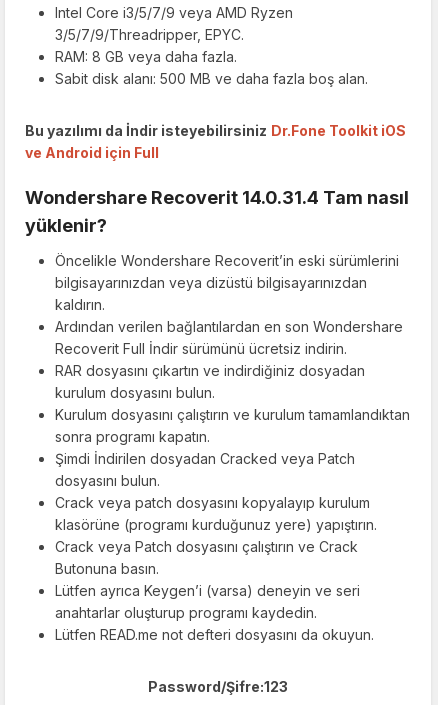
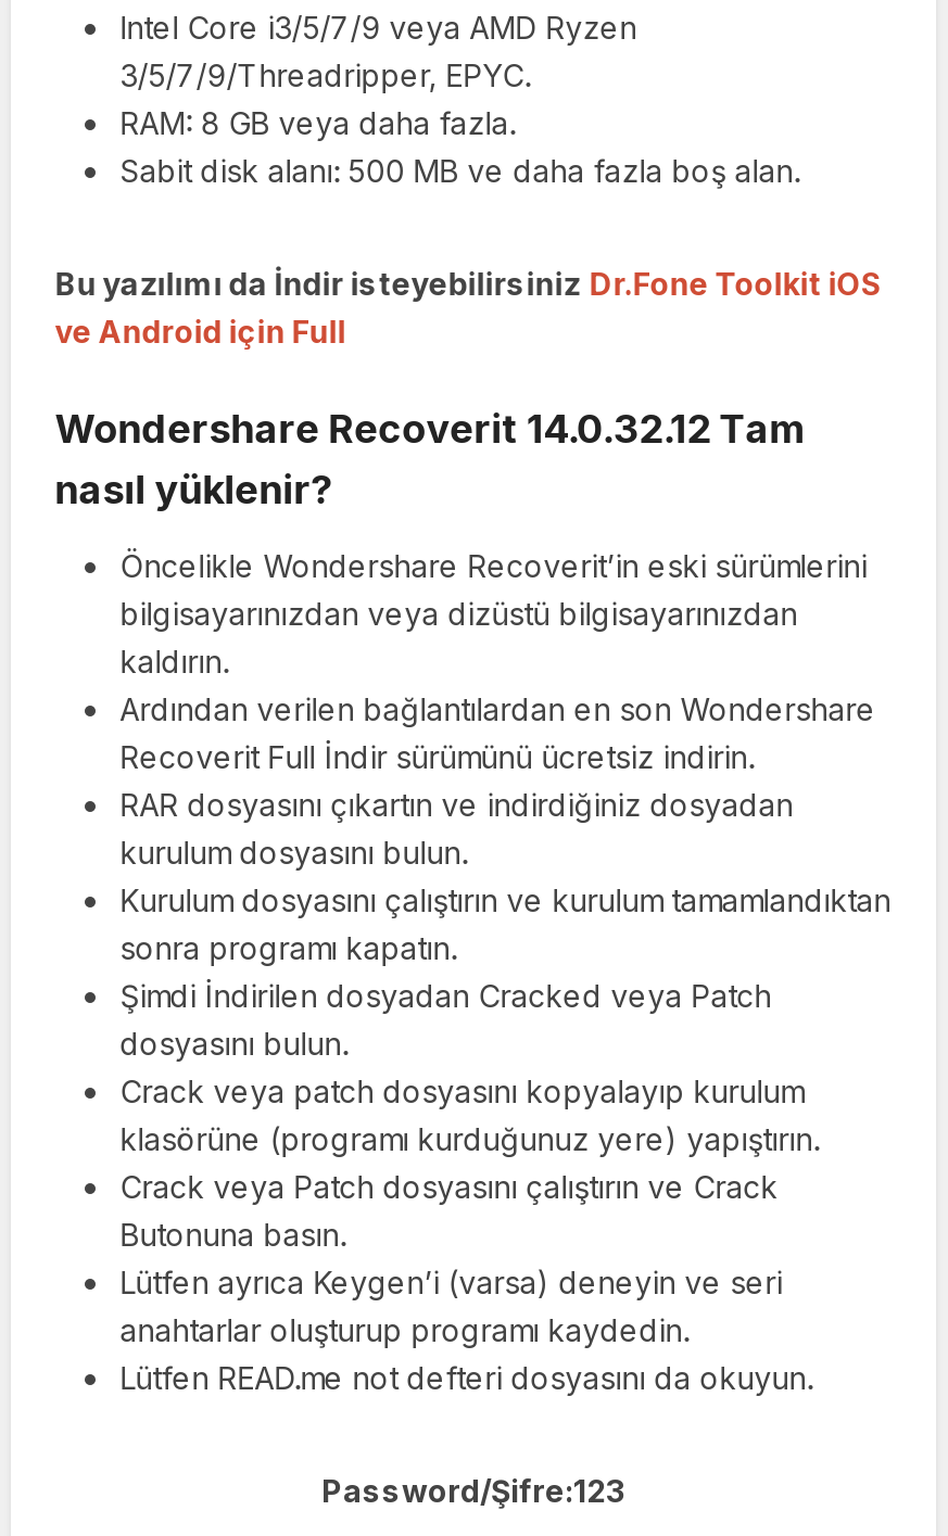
- Wondershare Recoverit 14.0.31.4 Tam nasıl
- yüklenir?
+ Wondershare Recoverit 14.0.32.12 Tam
+ nasıl yüklenir?
